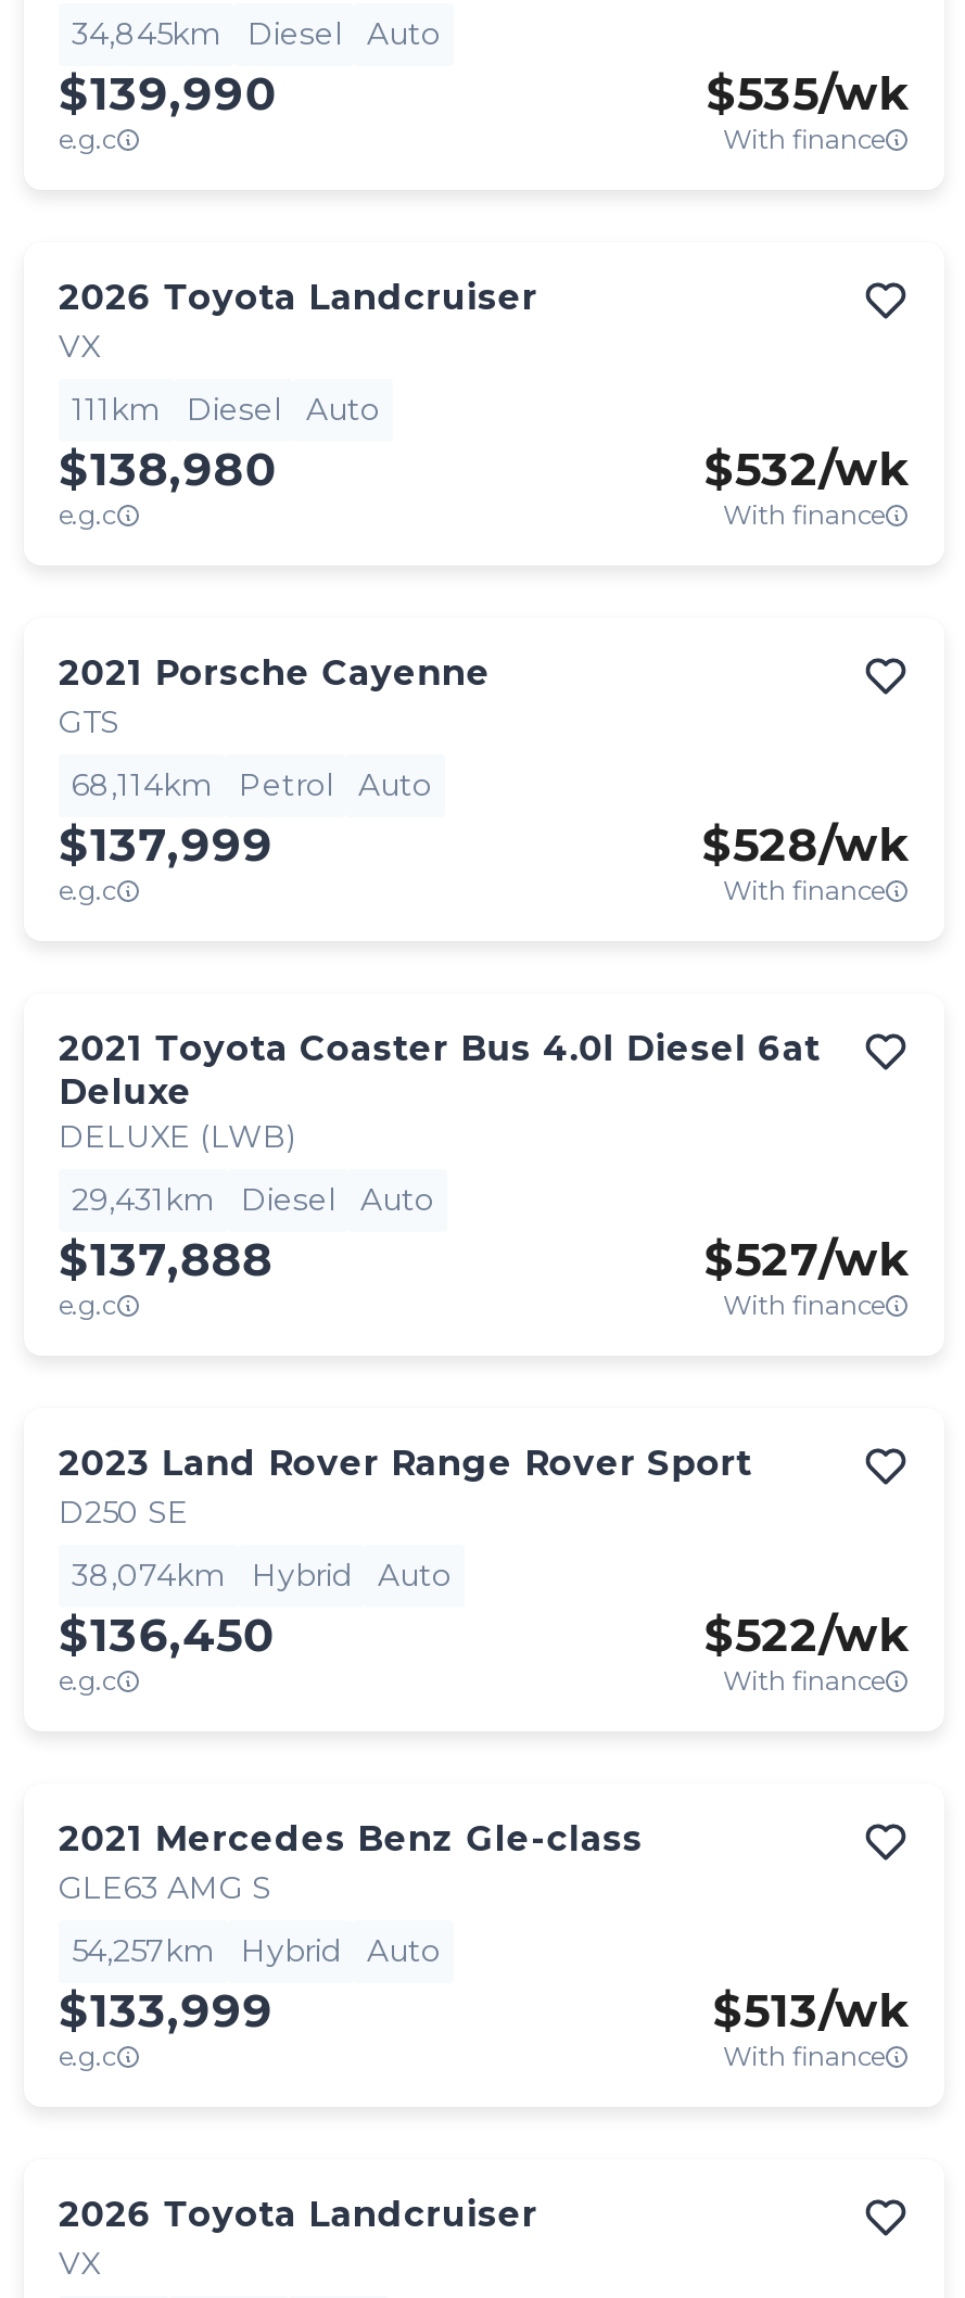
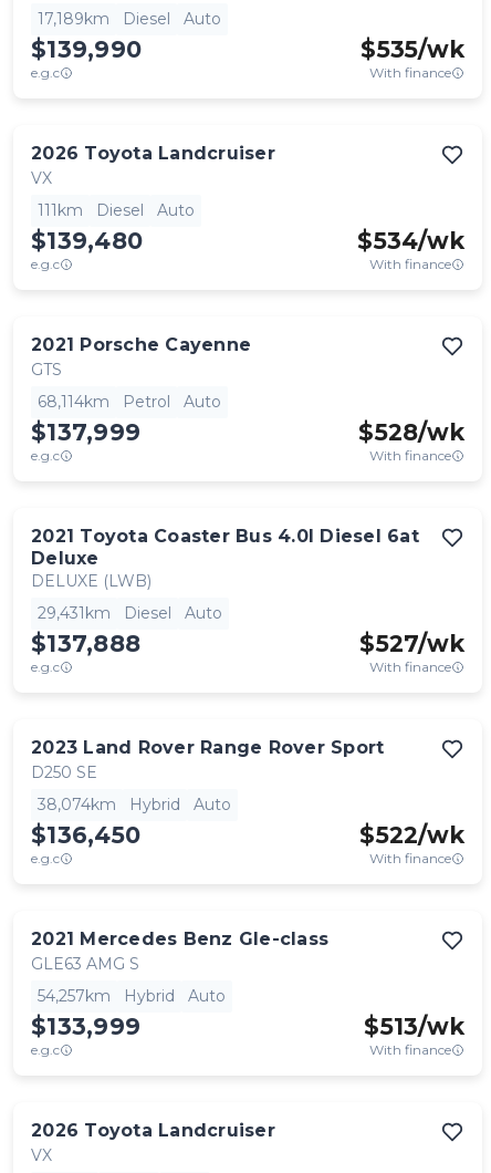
- 34,845km Diesel Auto
+ 17,189km Diesel Auto

- $138,980
+ $139,480

- $532/wk
+ $534/wk
